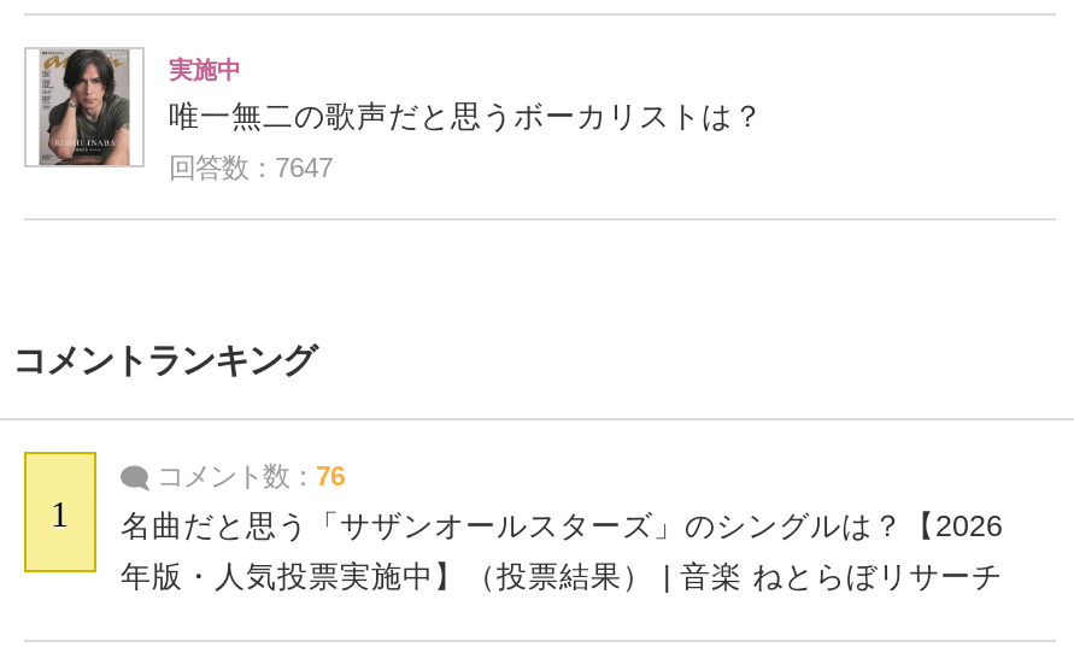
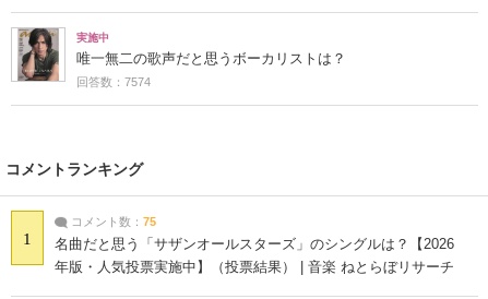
- 回答数：7647
+ 回答数：7574

- コメント数：76
+ コメント数：75
